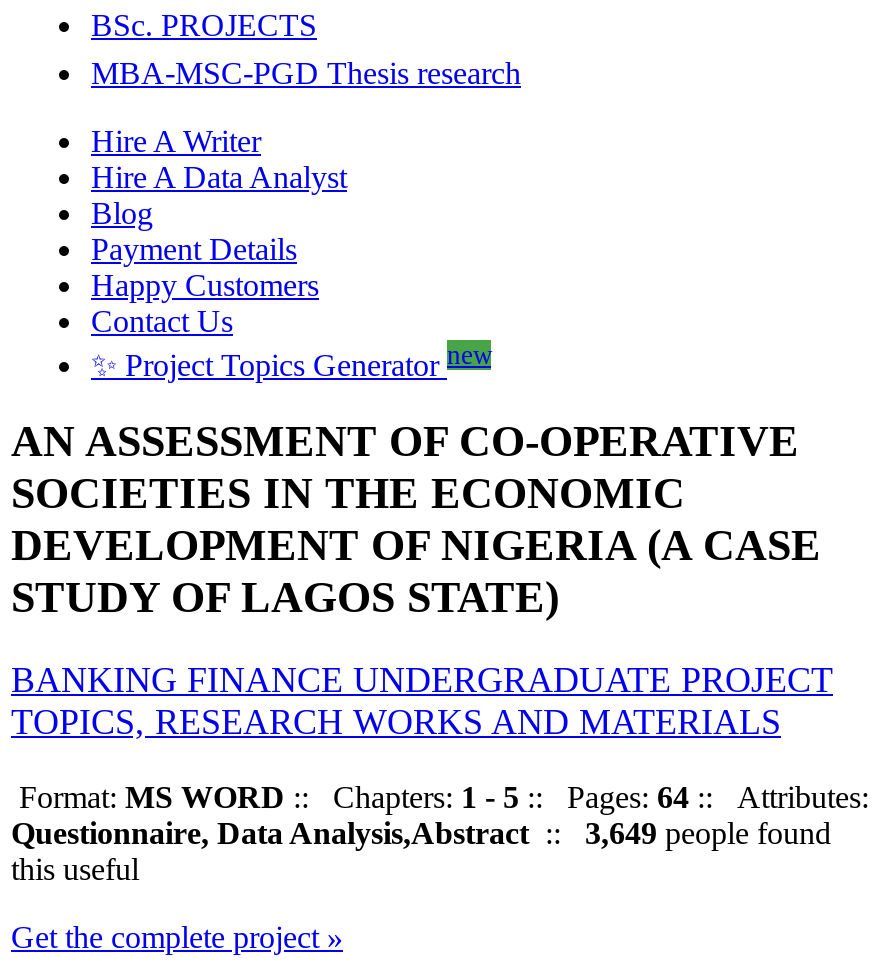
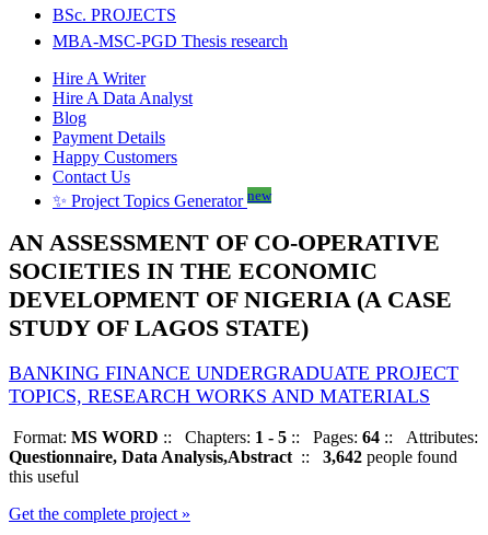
- Questionnaire, Data Analysis,Abstract:: 3,649 people found
+ Questionnaire, Data Analysis,Abstract:: 3,642 people found
